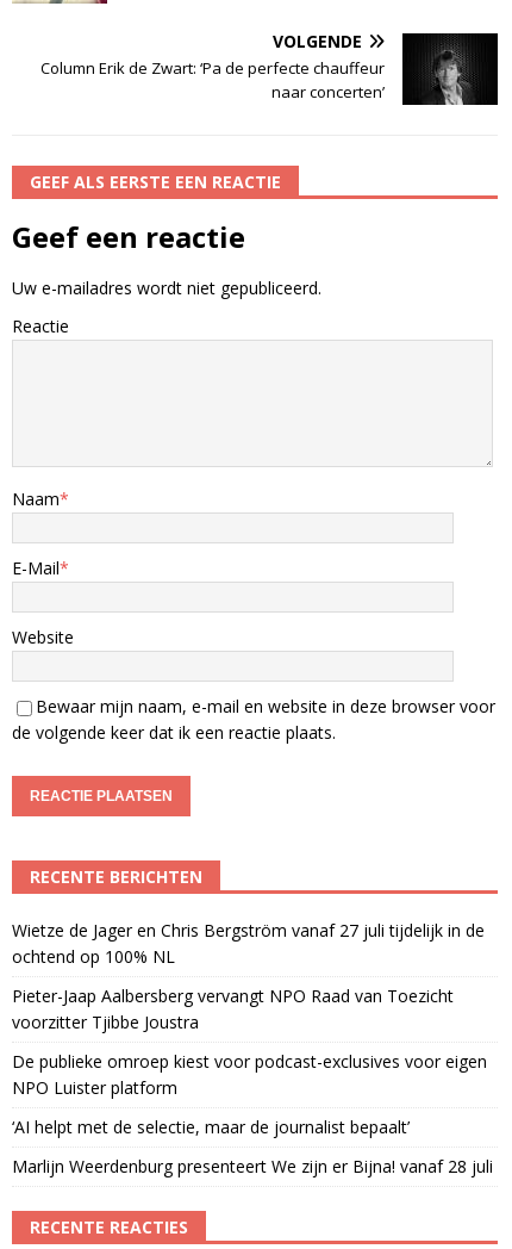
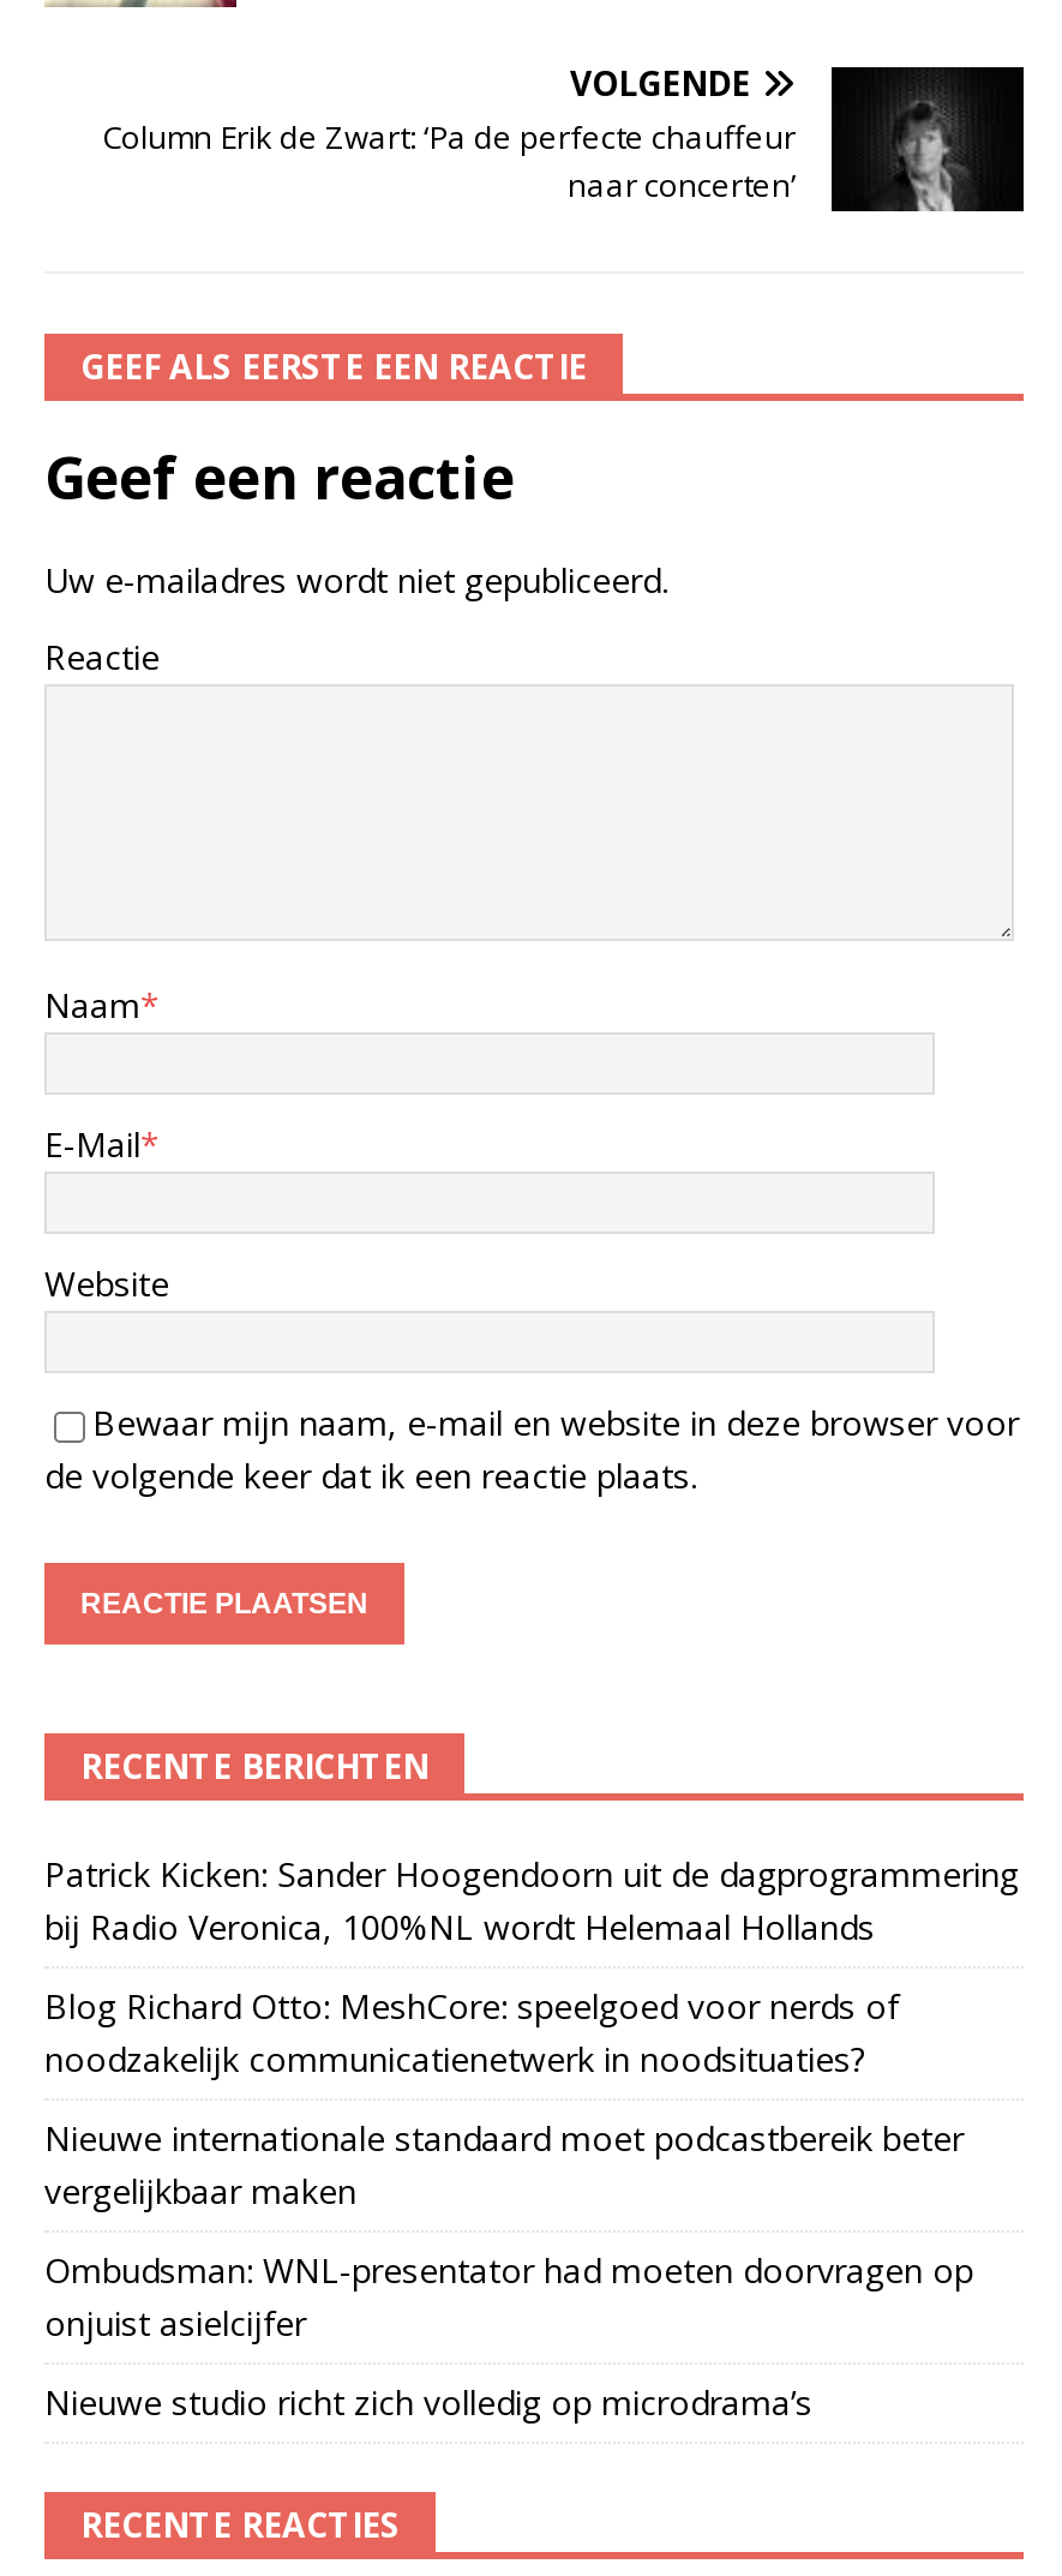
- Wietze de Jager en Chris Bergström vanaf 27 juli tijdelijk in de
- ochtend op 100% NL
+ Patrick Kicken: Sander Hoogendoorn uit de dagprogrammering
+ bij Radio Veronica, 100%NL wordt Helemaal Hollands

- Pieter-Jaap Aalbersberg vervangt NPO Raad van Toezicht
- voorzitter Tjibbe Joustra
+ Blog Richard Otto: MeshCore: speelgoed voor nerds of
+ noodzakelijk communicatienetwerk in noodsituaties?

- De publieke omroep kiest voor podcast-exclusives voor eigen
- NPO Luister platform
+ Nieuwe internationale standaard moet podcastbereik beter
+ vergelijkbaar maken

- ‘AI helpt met de selectie, maar de journalist bepaalt’
+ Ombudsman: WNL-presentator had moeten doorvragen op
+ onjuist asielcijfer

- Marlijn Weerdenburg presenteert We zijn er Bijna! vanaf 28 juli
+ Nieuwe studio richt zich volledig op microdrama’s
